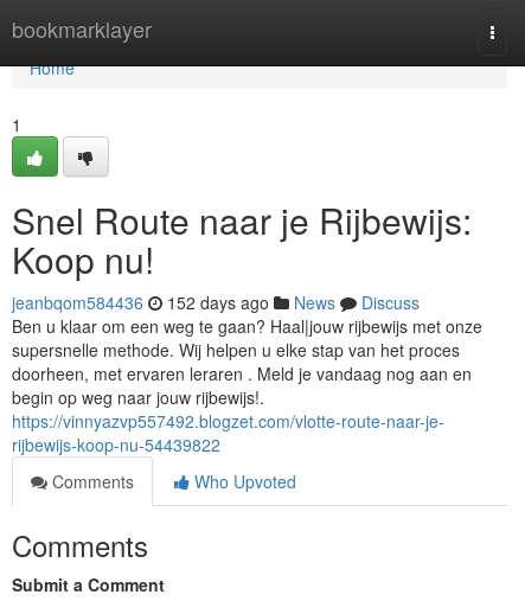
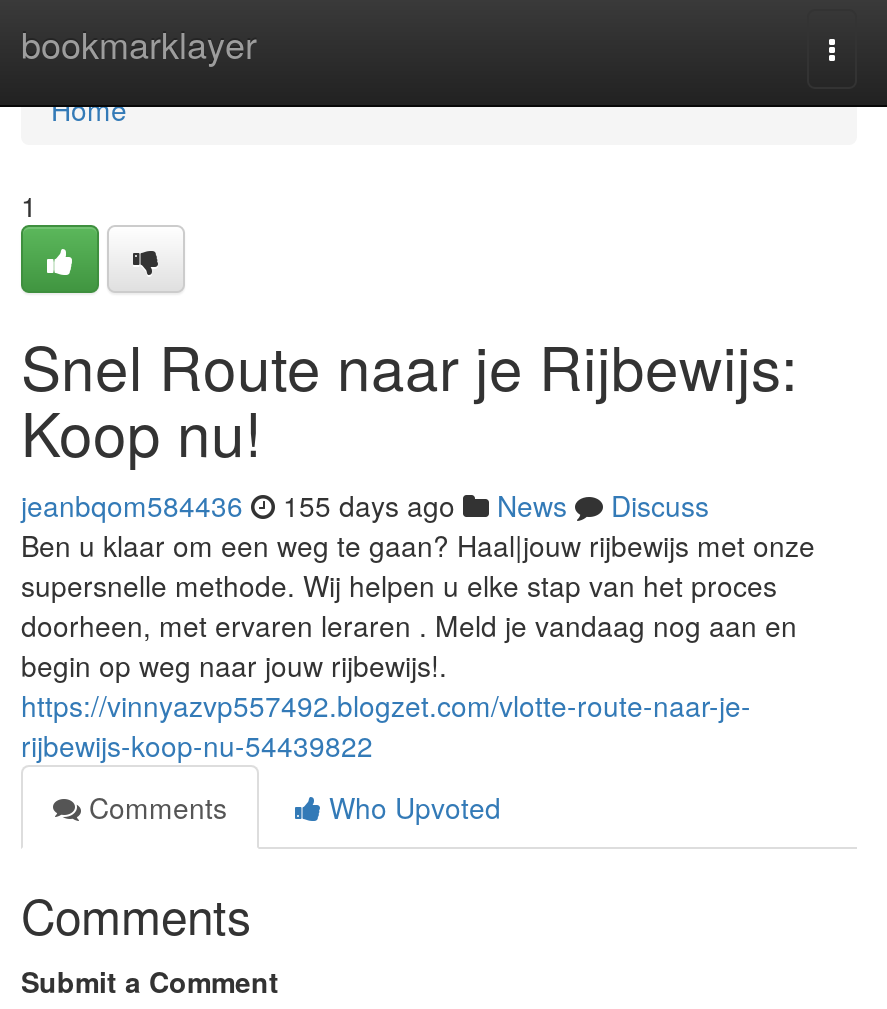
- jeanbqom584436 152 days ago News Discuss
+ jeanbqom584436 155 days ago News Discuss
